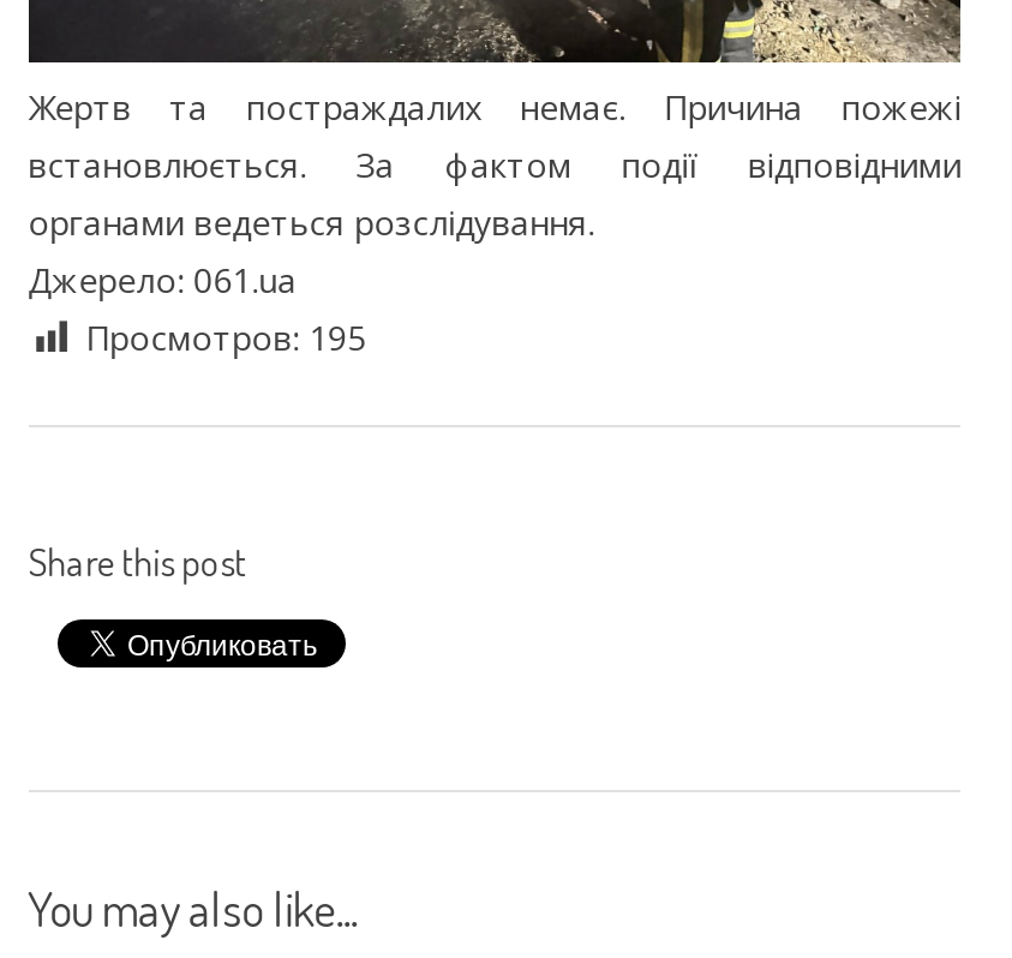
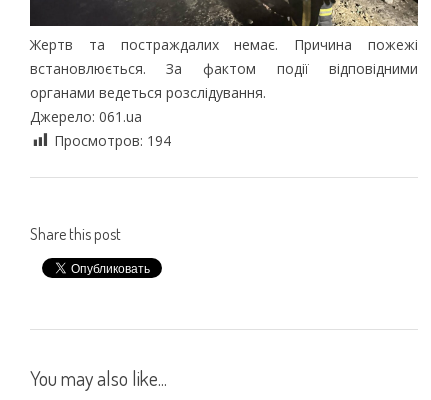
- Просмотров: 195
+ Просмотров: 194
